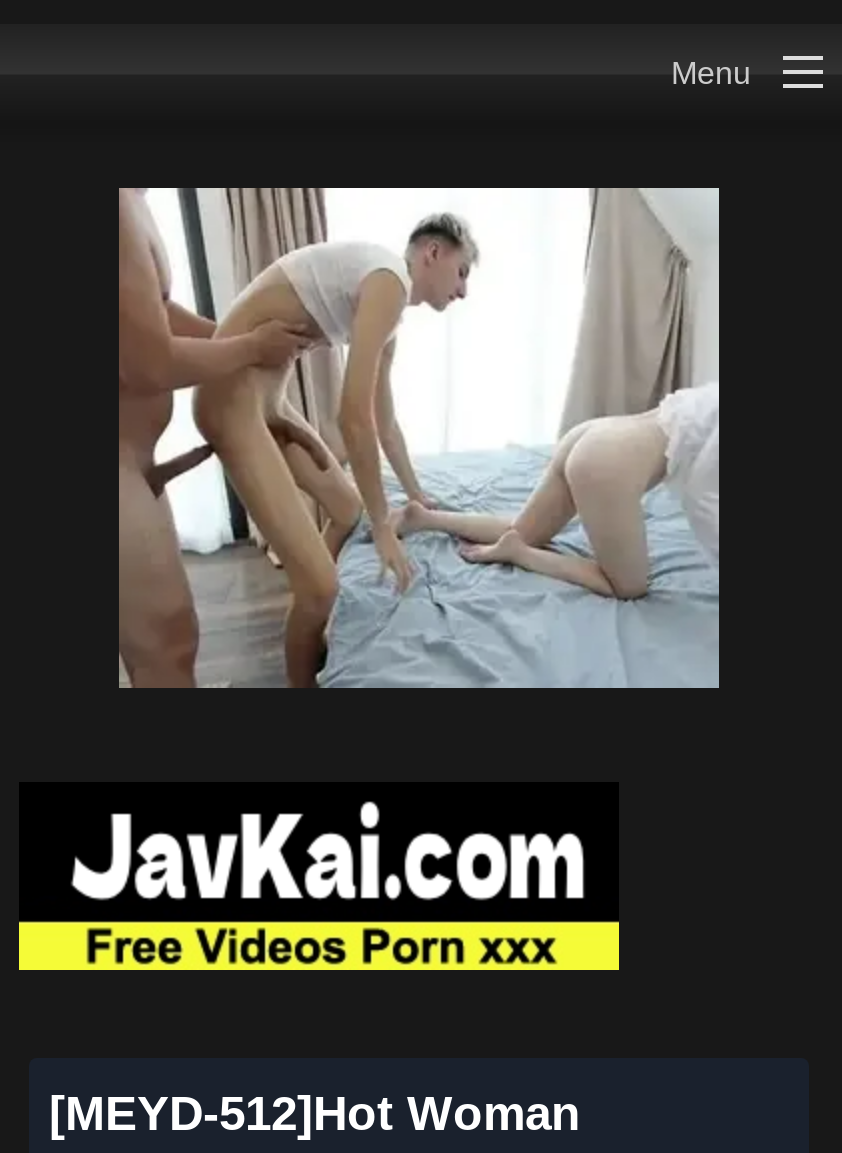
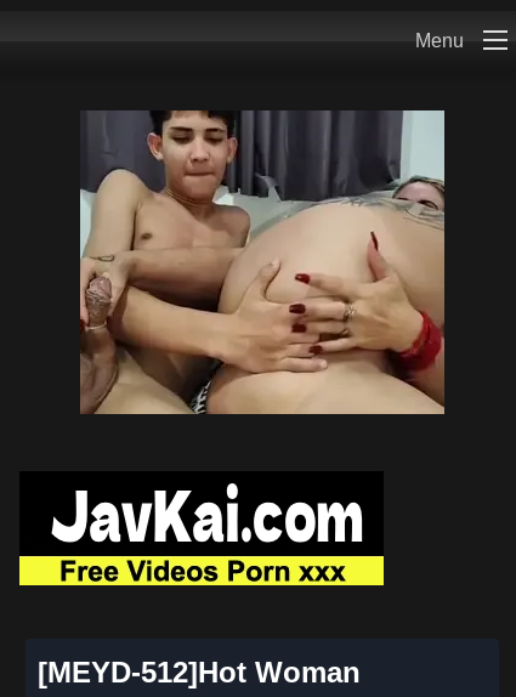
- [image]
+ [image]
